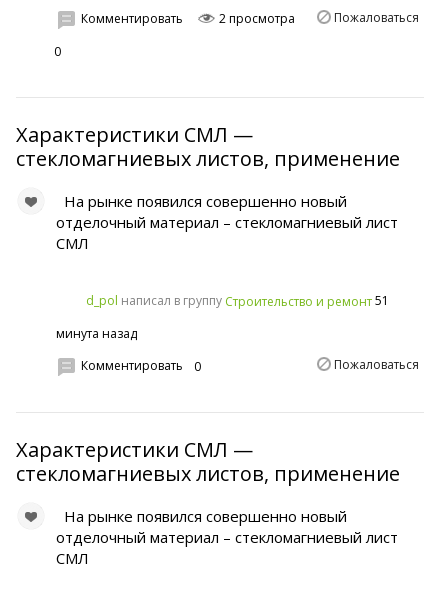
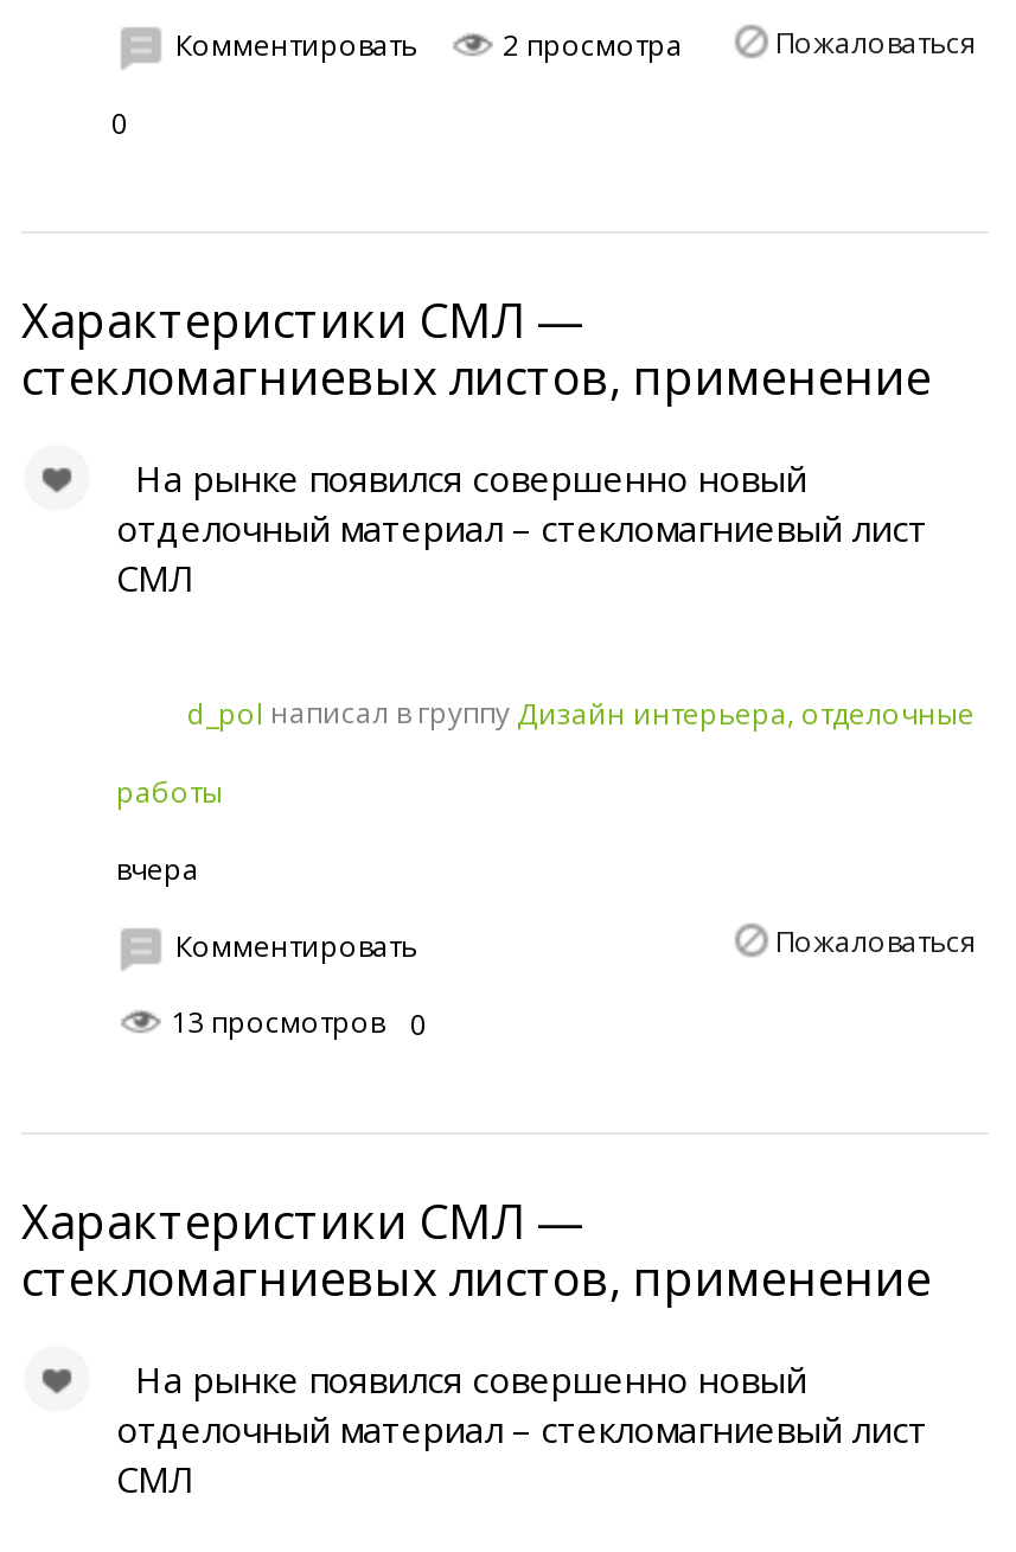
- d_pol написал в группу Строительство и ремонт 51
- минута назад
+ d_pol написал в группу Дизайн интерьера, отделочные
+ работы
+ вчера

+ 13 просмотров
